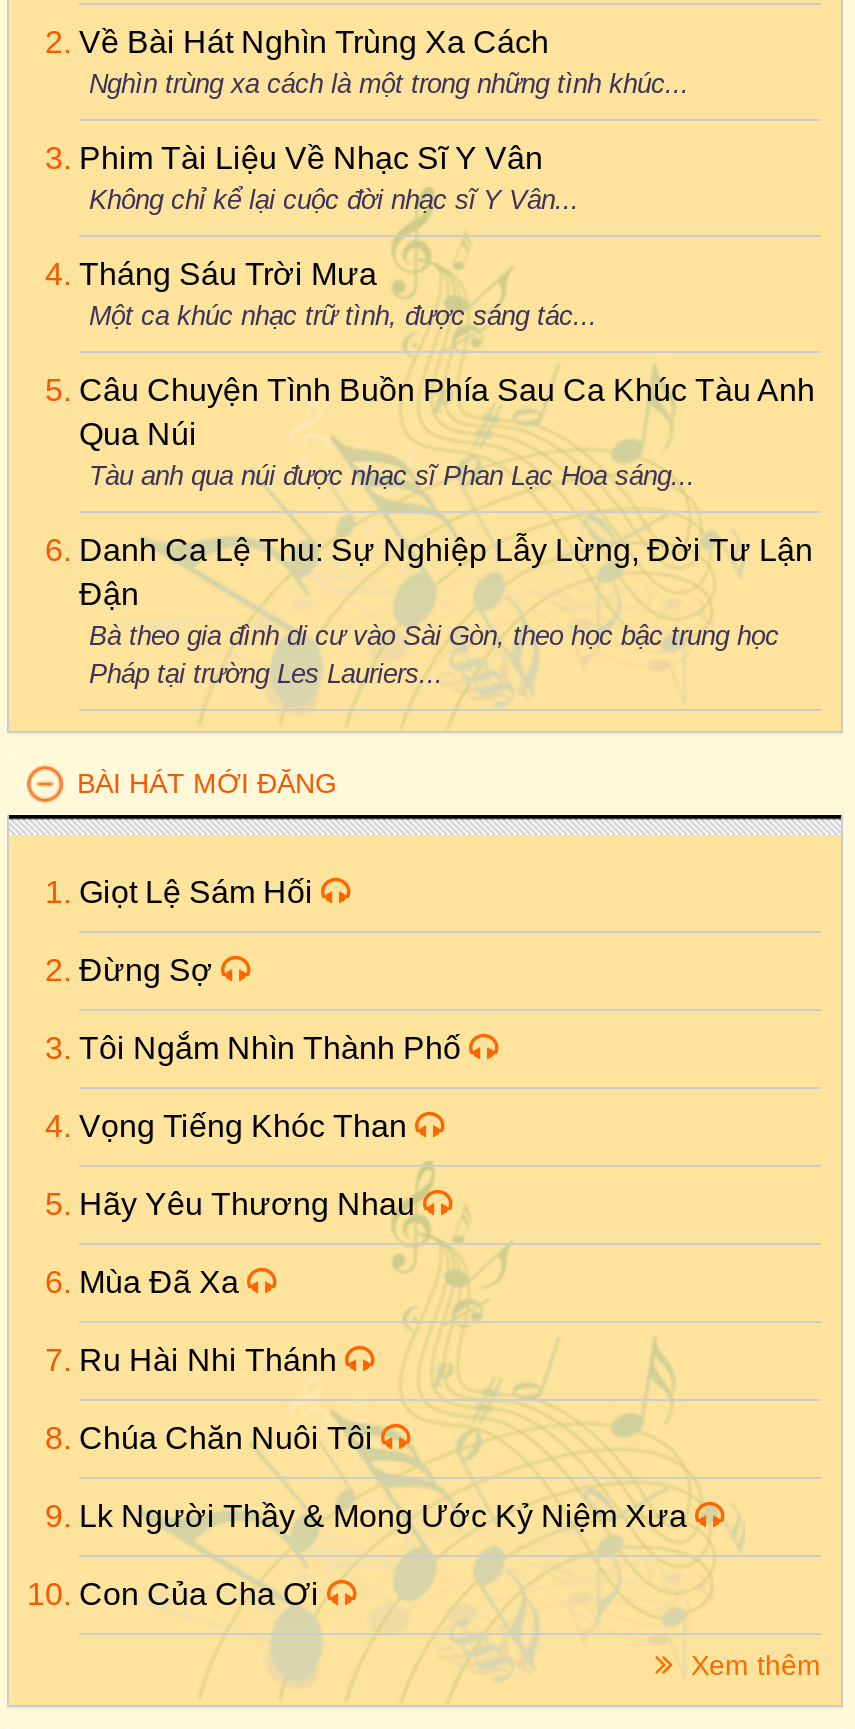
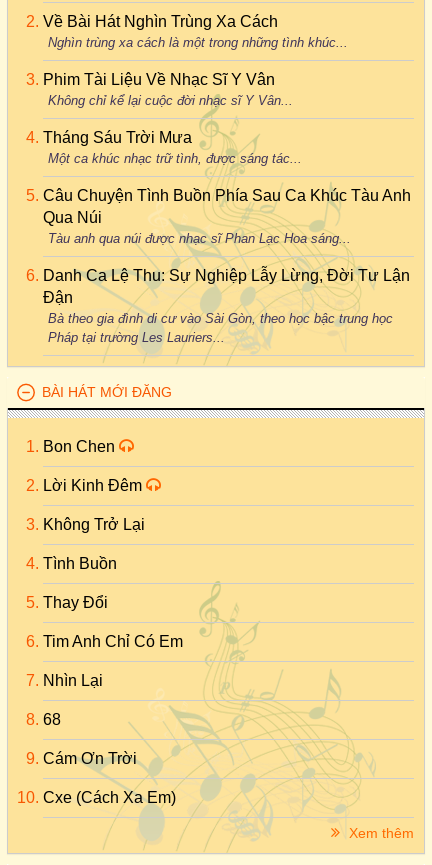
- Giọt Lệ Sám Hối
+ Bon Chen

- Đừng Sợ
+ Lời Kinh Đêm

- Tôi Ngắm Nhìn Thành Phố
+ Không Trở Lại

- Vọng Tiếng Khóc Than
+ Tình Buồn

- Hãy Yêu Thương Nhau
+ Thay Đổi

- Mùa Đã Xa
+ Tim Anh Chỉ Có Em

- Ru Hài Nhi Thánh
+ Nhìn Lại

- Chúa Chăn Nuôi Tôi
+ 68

- Lk Người Thầy & Mong Ước Kỷ Niệm Xưa
+ Cám Ơn Trời

- Con Của Cha Ơi
+ Cxe (Cách Xa Em)
